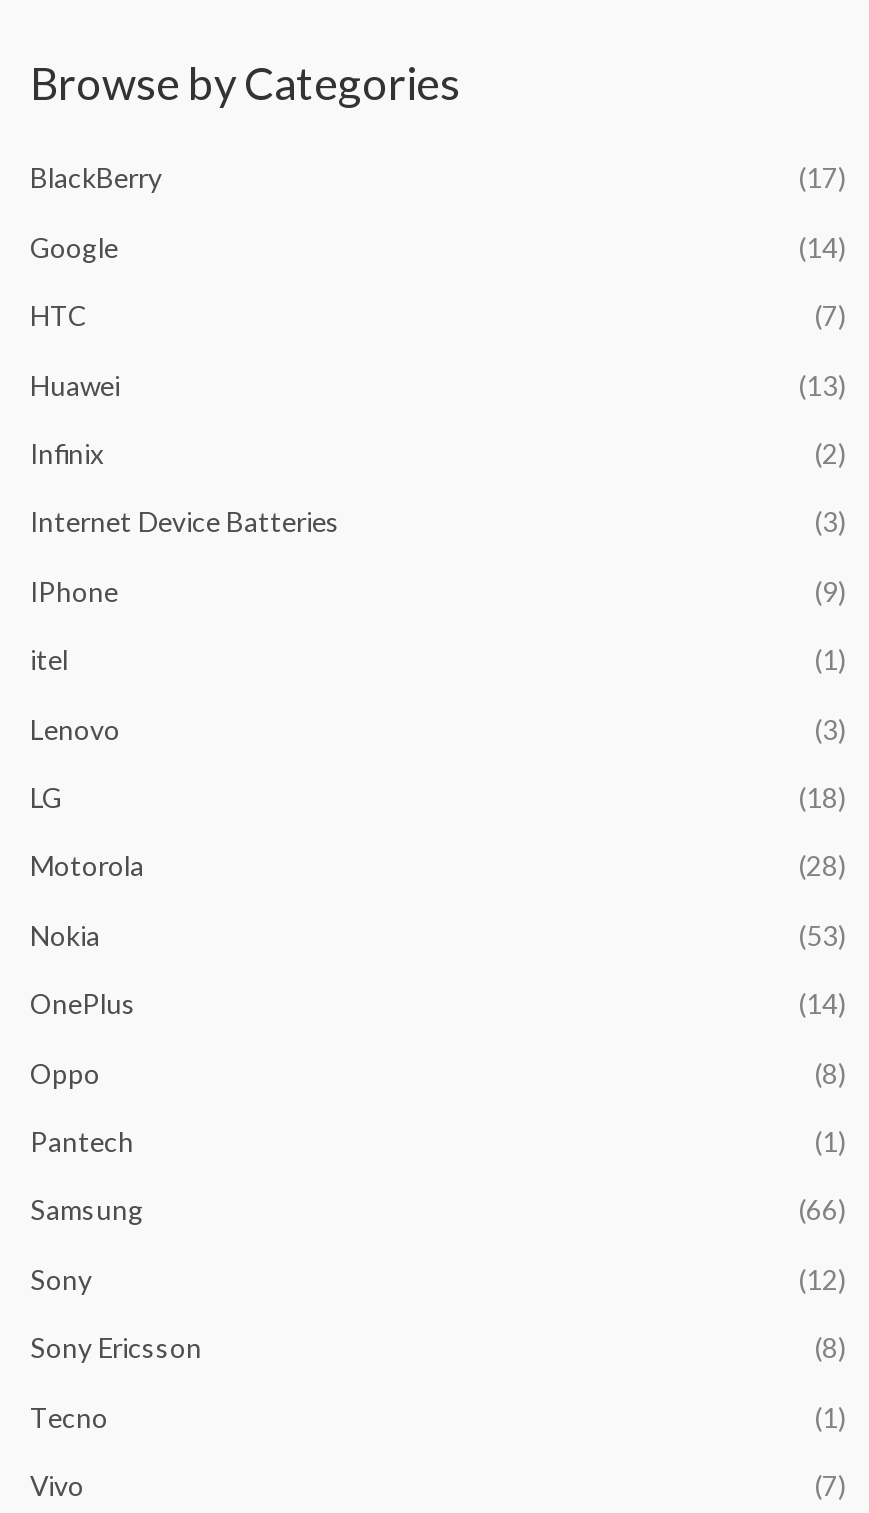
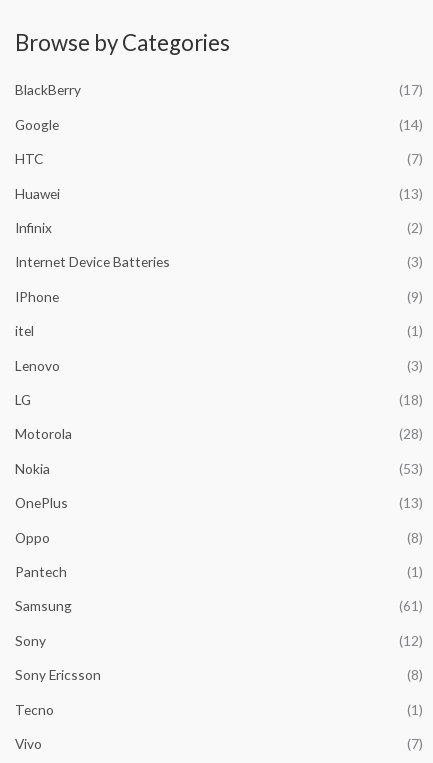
- (14)
+ (13)

- (66)
+ (61)
